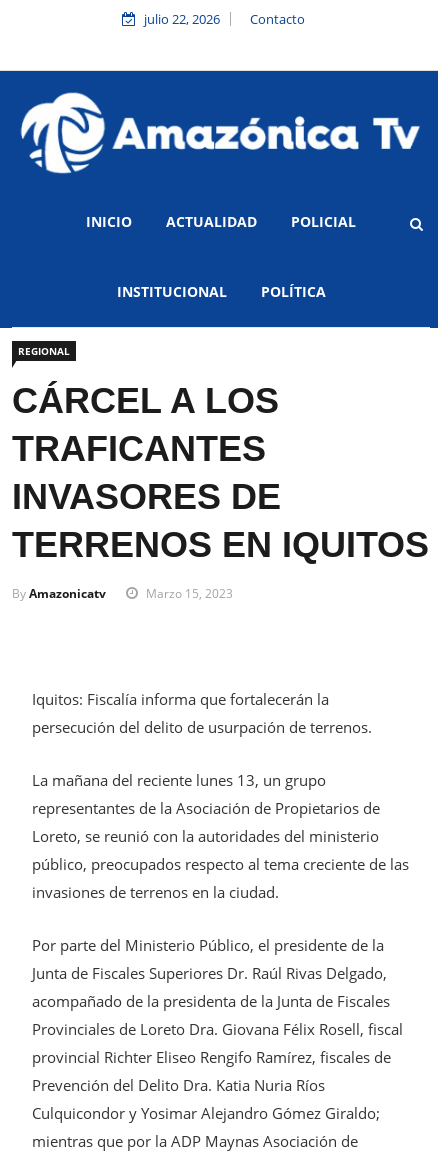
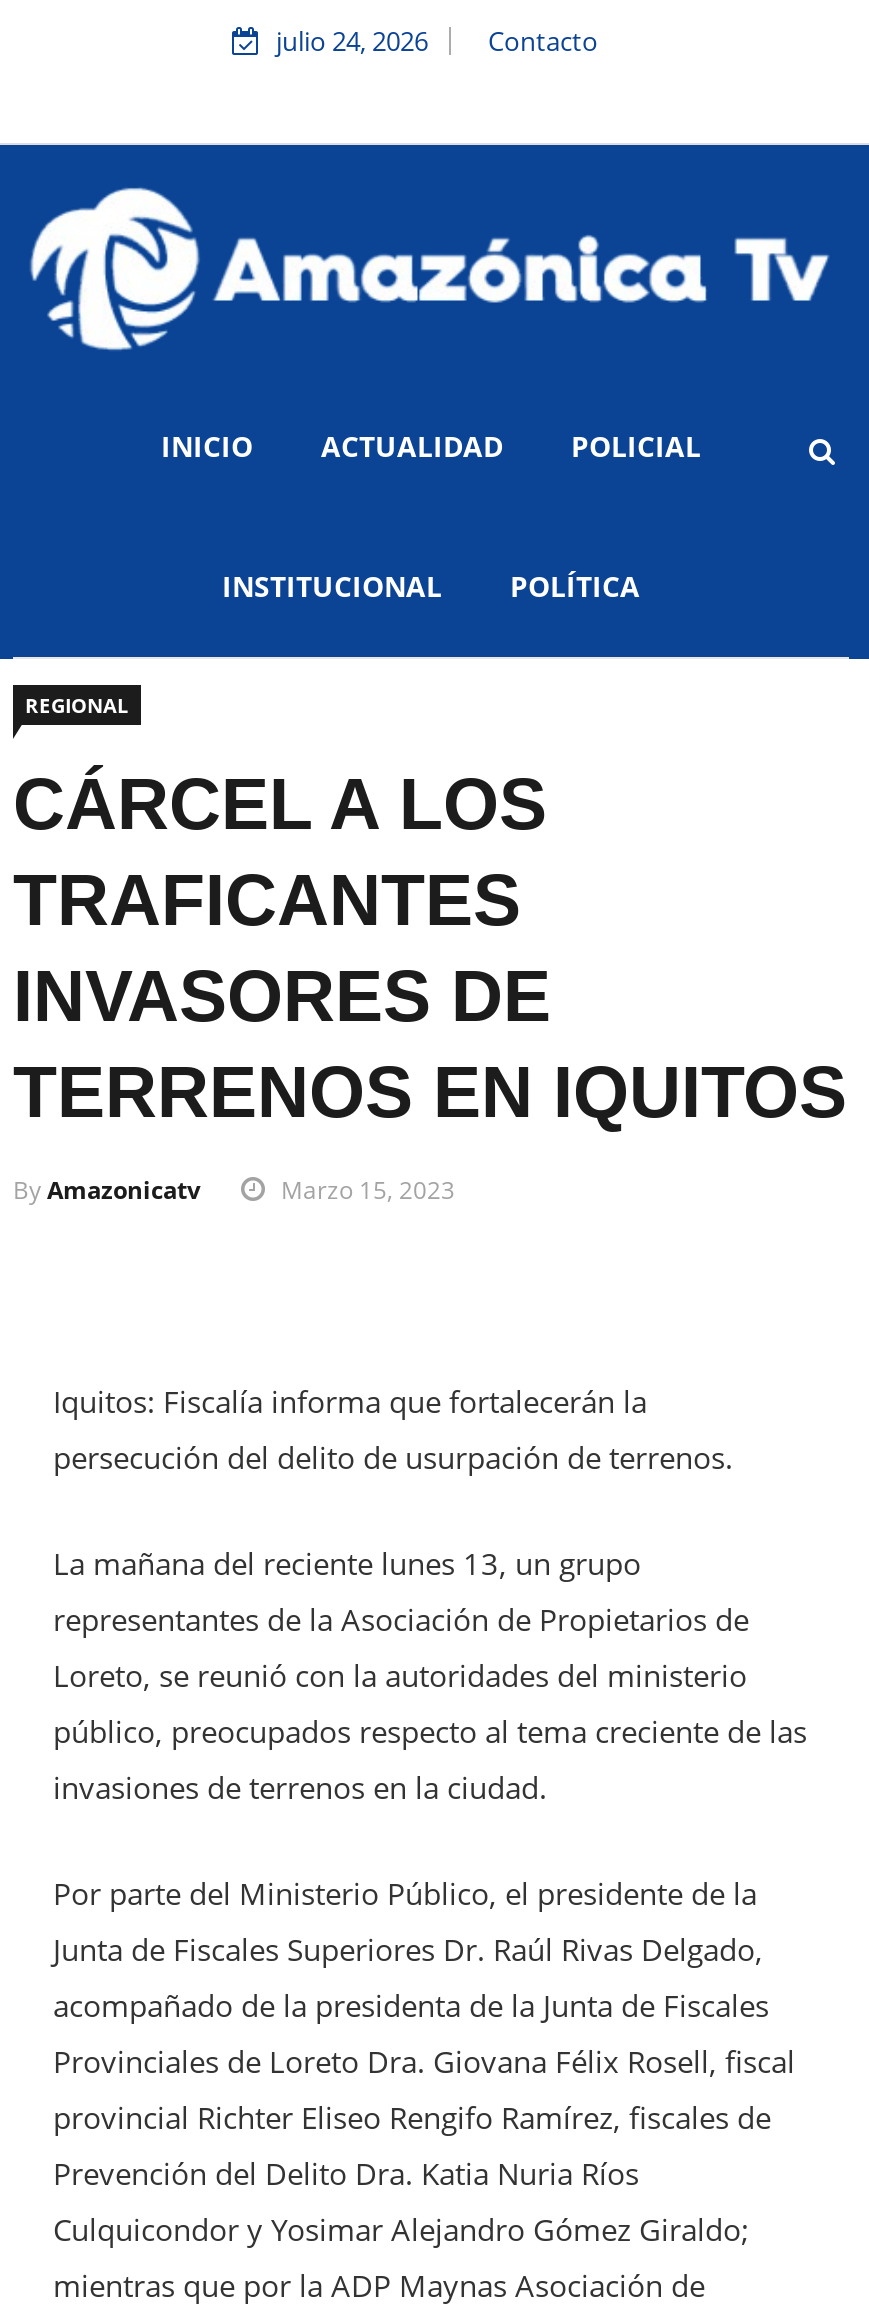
- julio 22, 2026 Contacto
+ julio 24, 2026 Contacto
